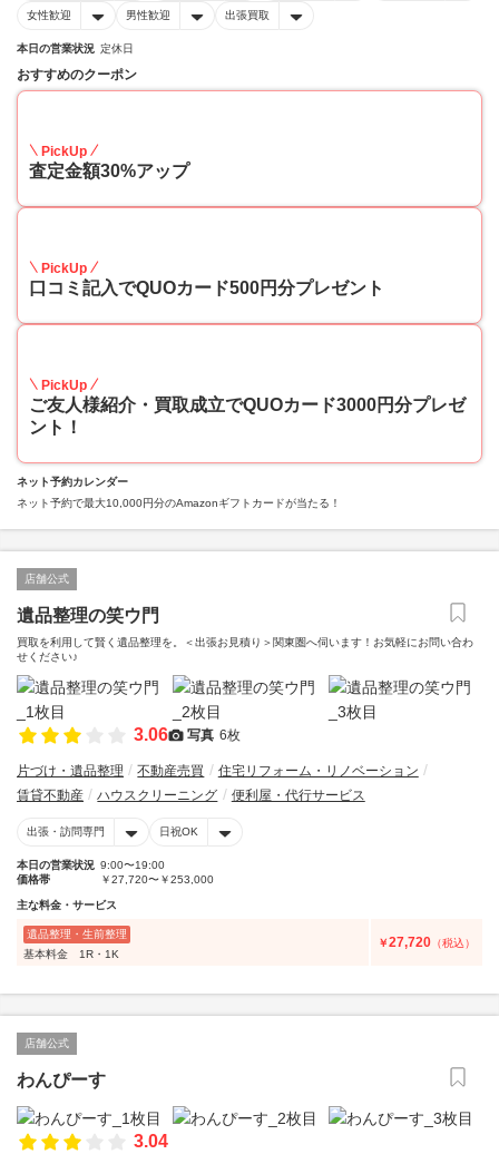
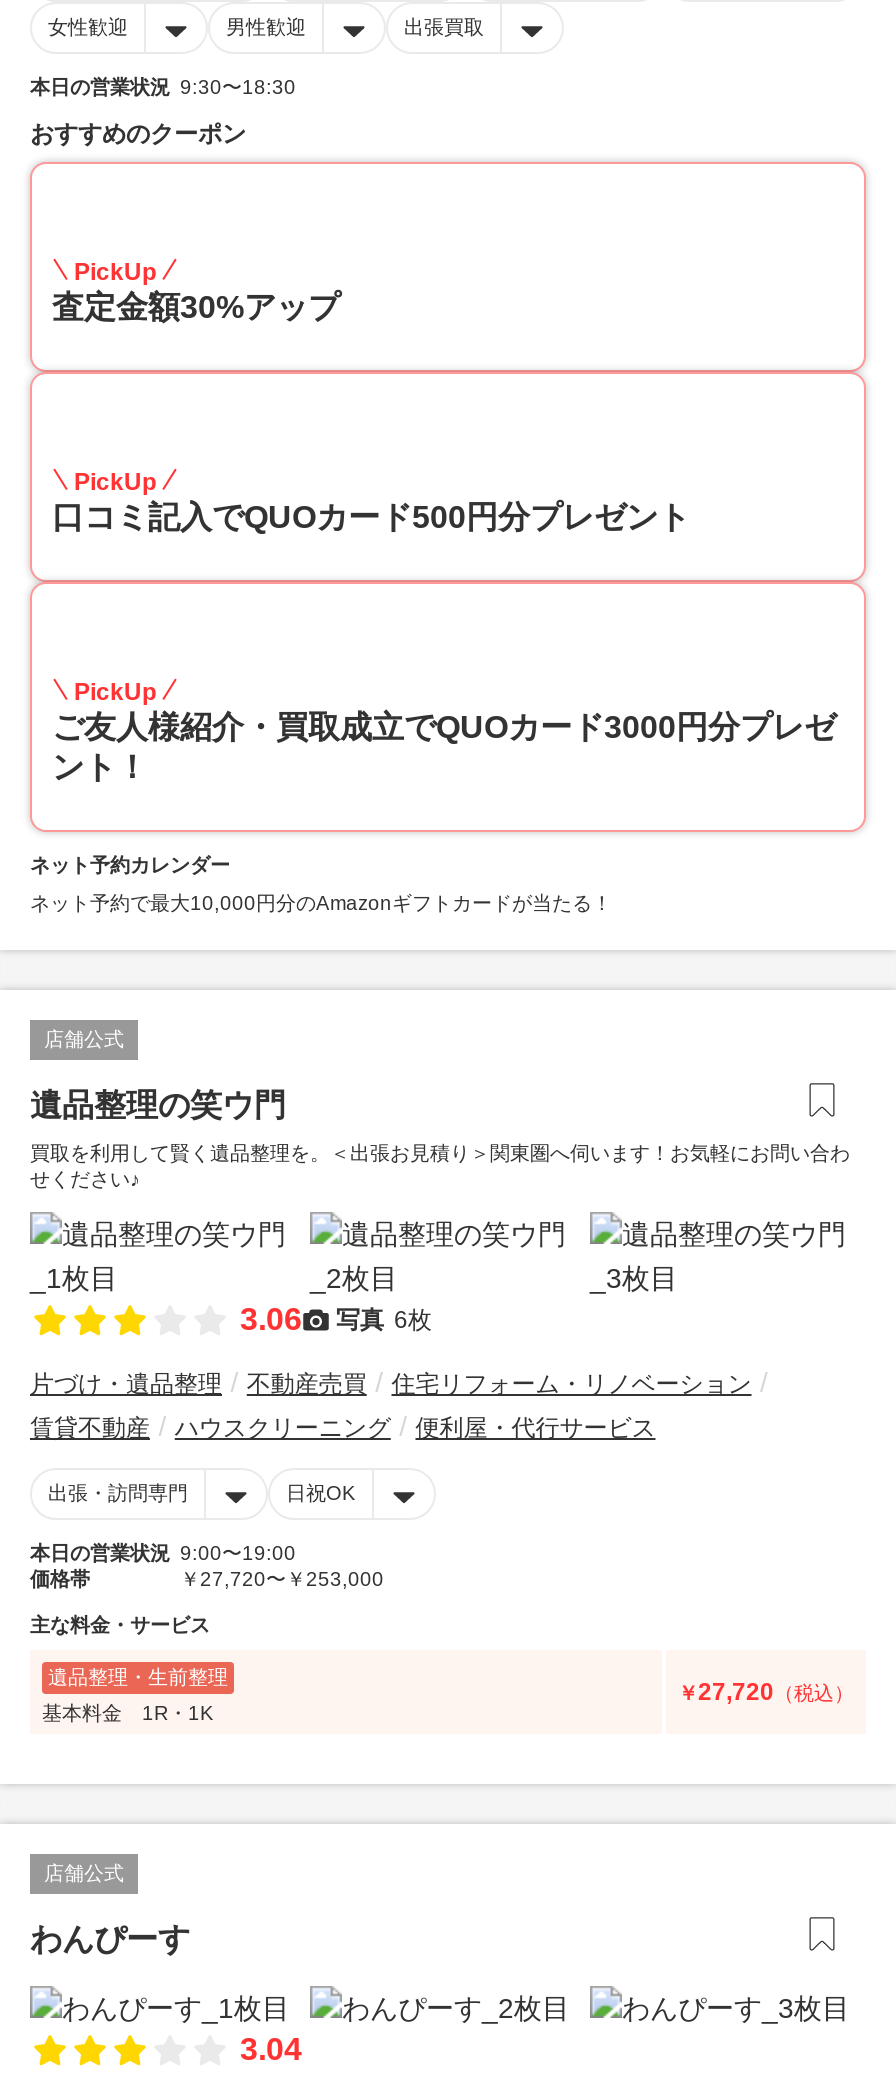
- 本日の営業状況 定休日
+ 本日の営業状況 9:30〜18:30
